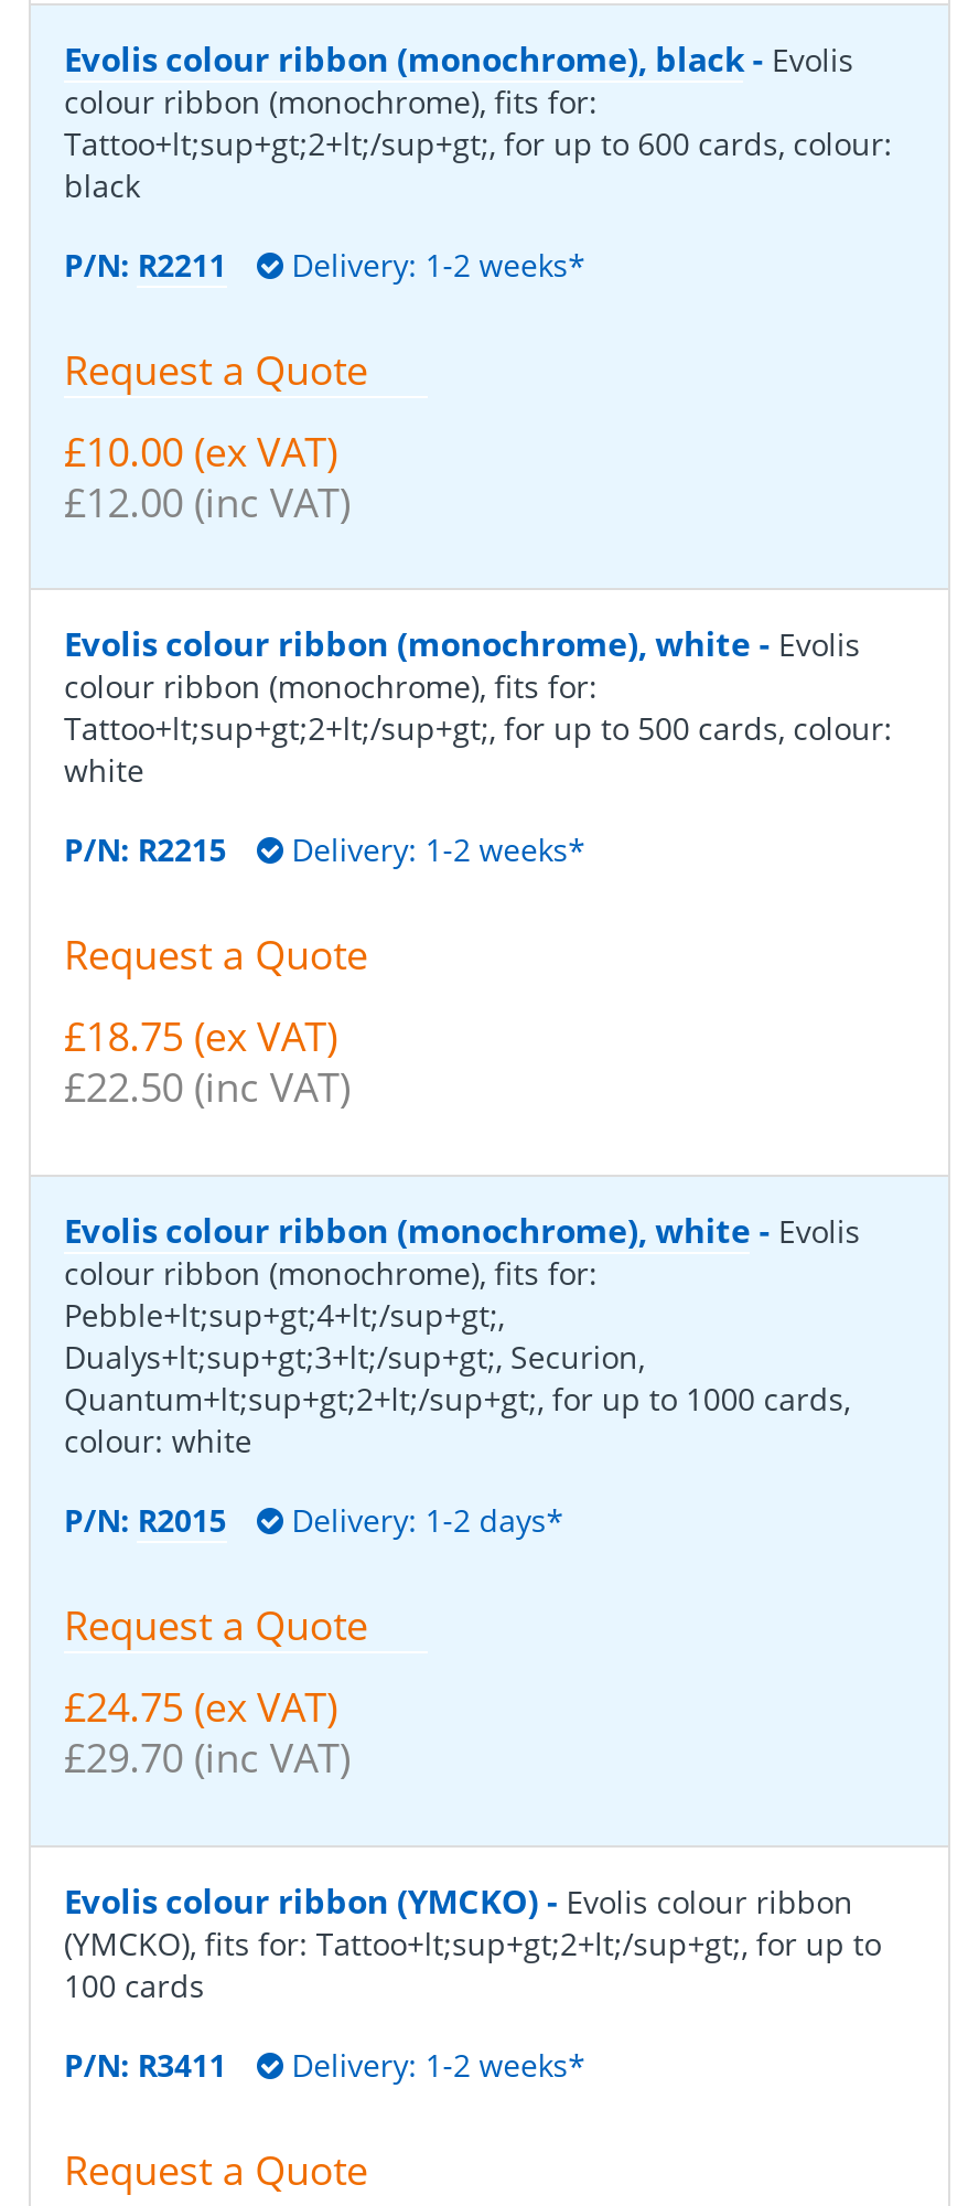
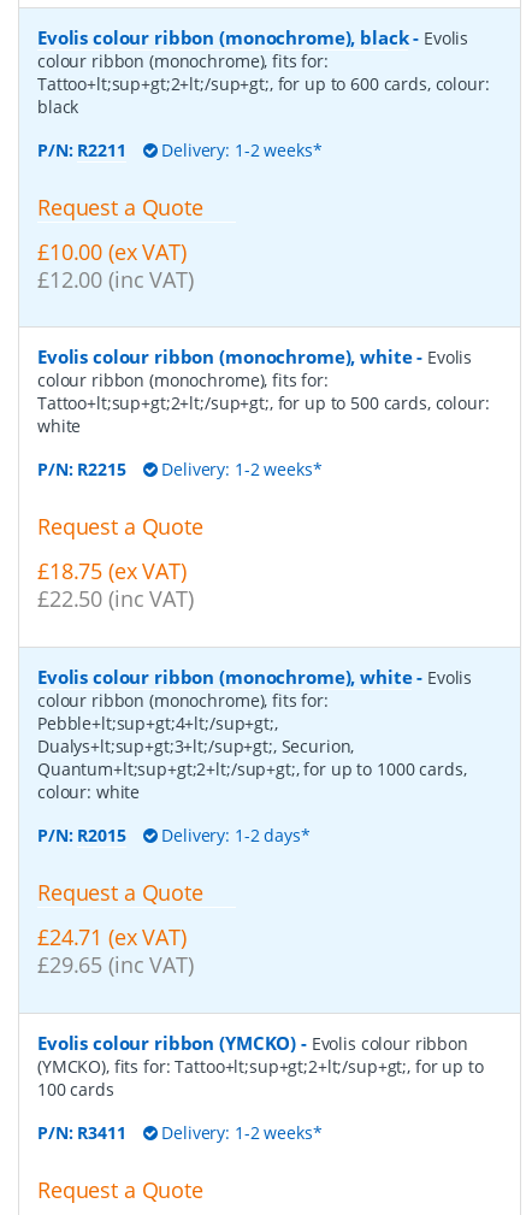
- £24.75 (ex VAT)
+ £24.71 (ex VAT)

- £29.70 (inc VAT)
+ £29.65 (inc VAT)
